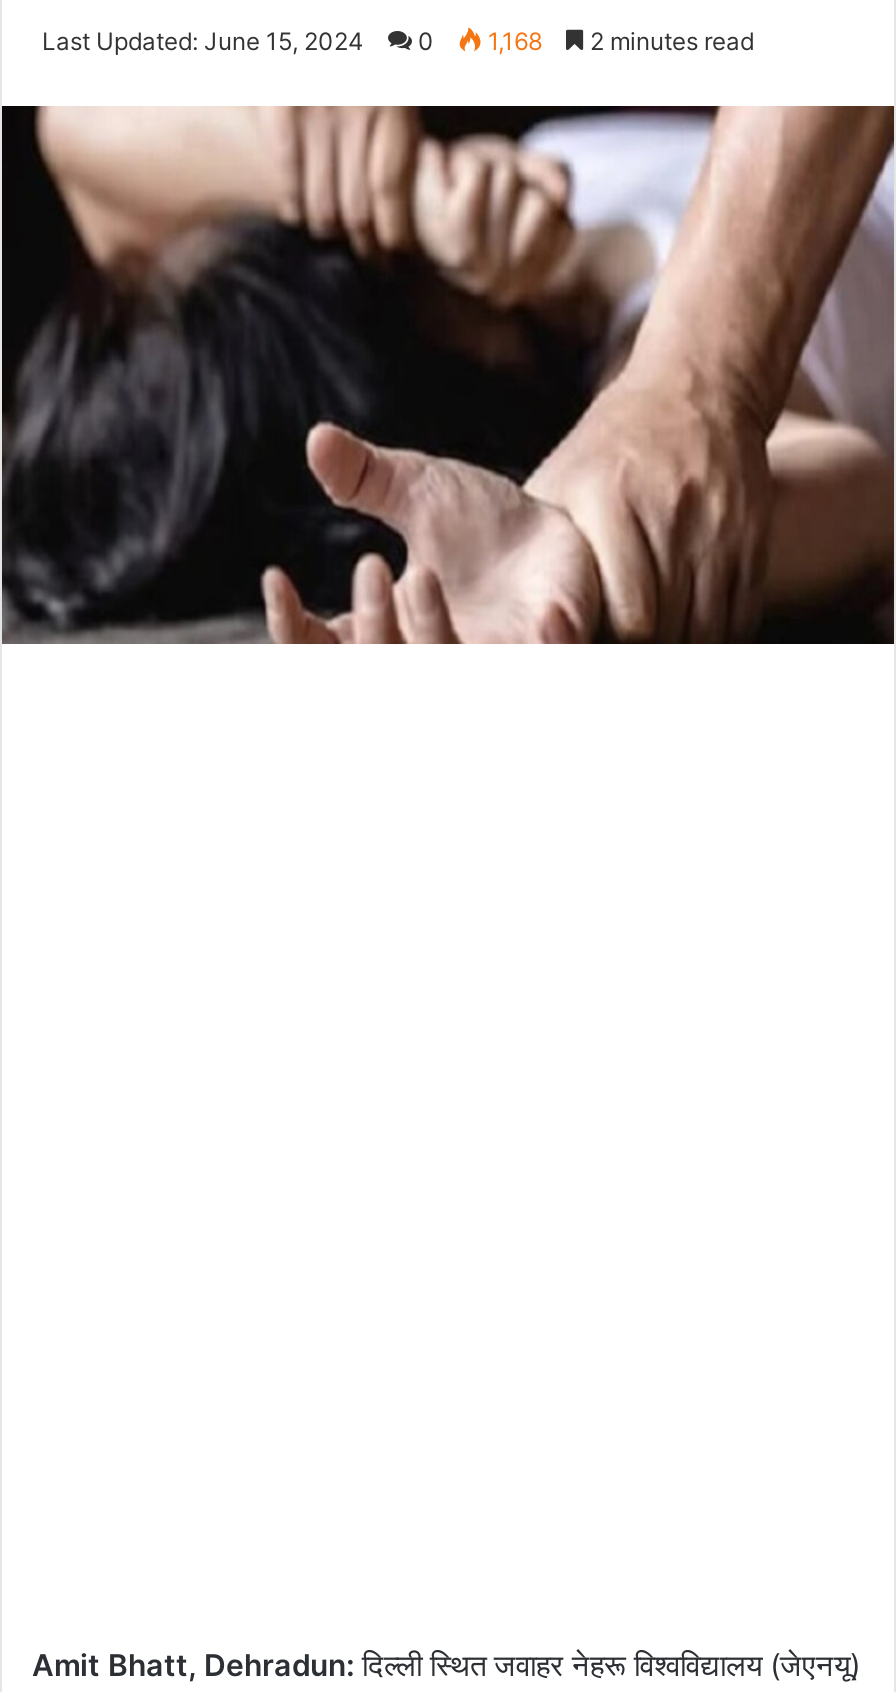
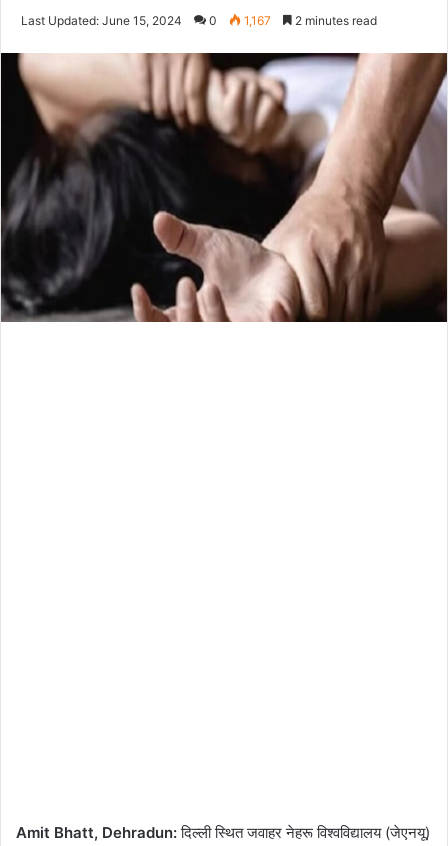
- Last Updated: June 15, 2024 0 1,168 2 minutes read
+ Last Updated: June 15, 2024 0 1,167 2 minutes read
